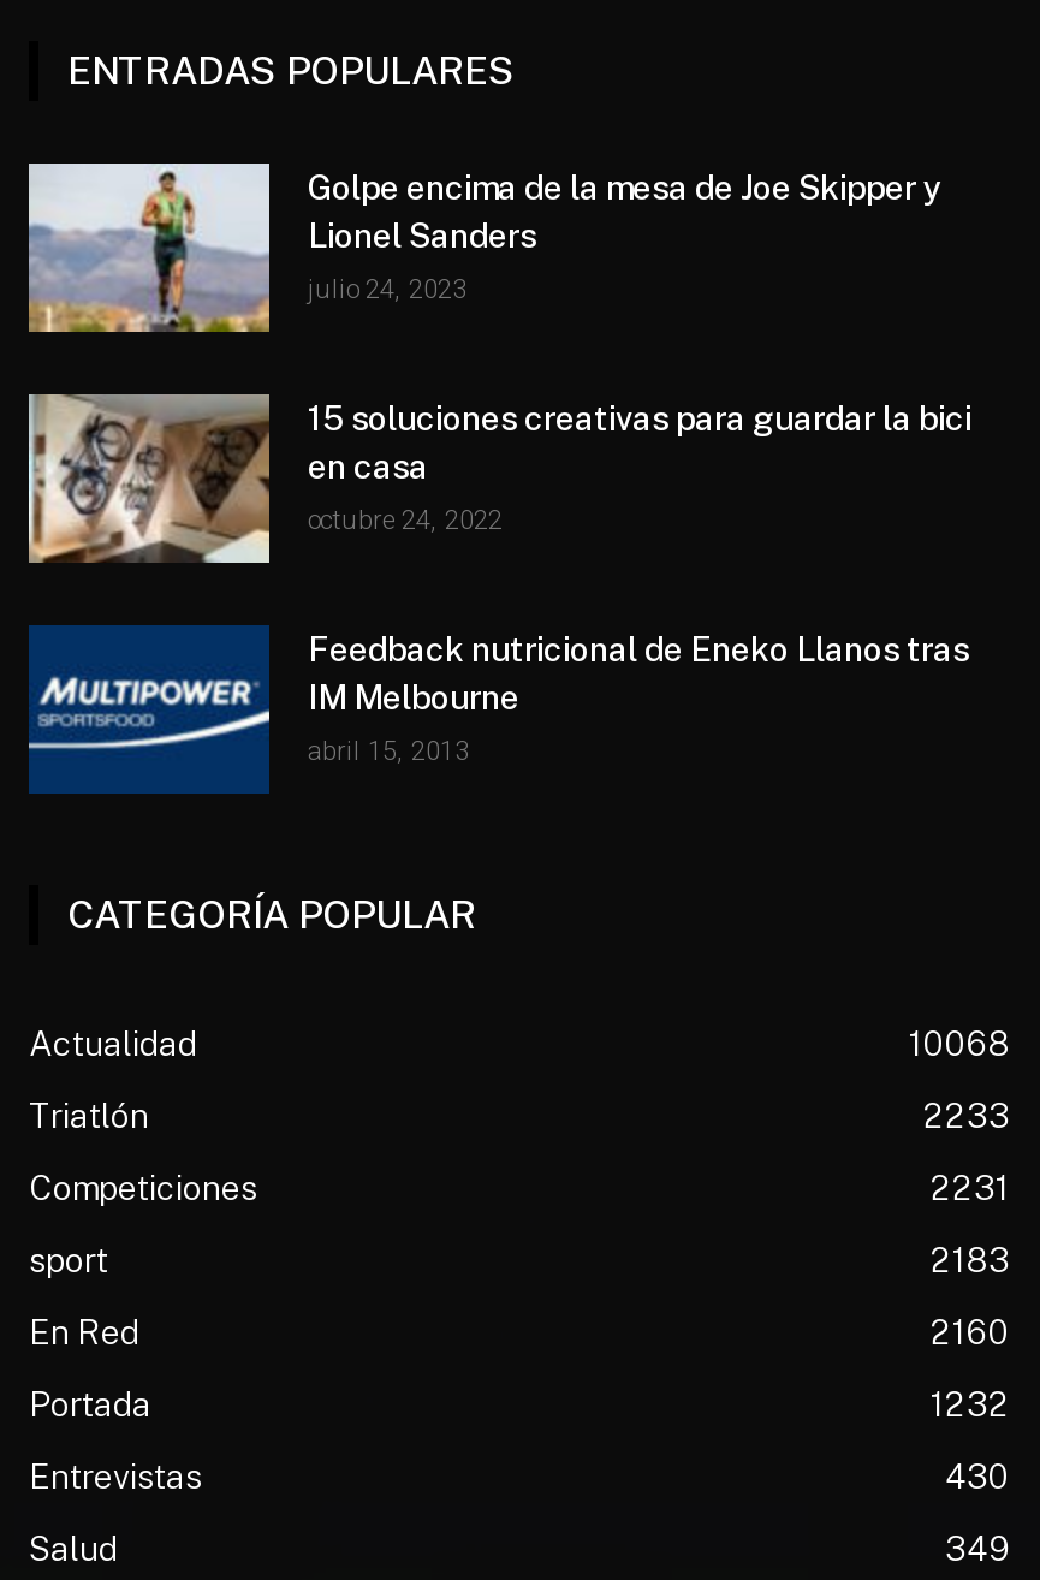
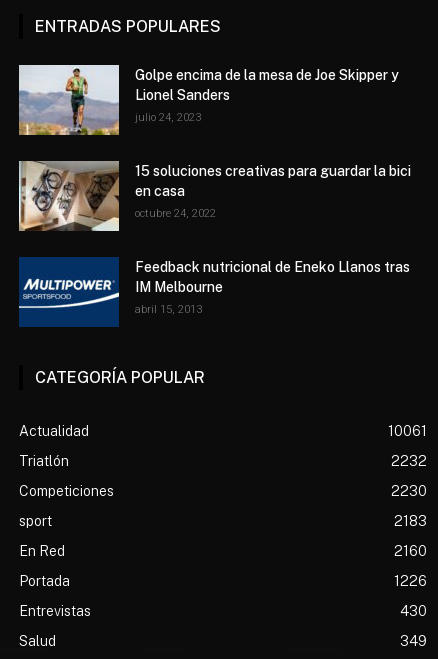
- 10068
+ 10061

- 2233
+ 2232

- 2231
+ 2230

- 1232
+ 1226
